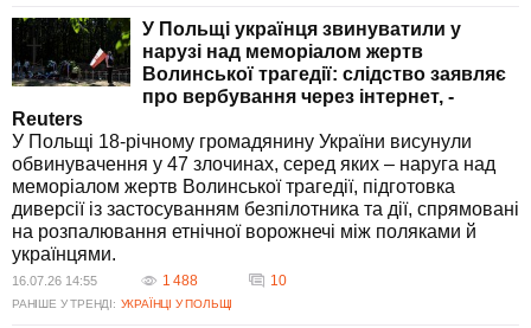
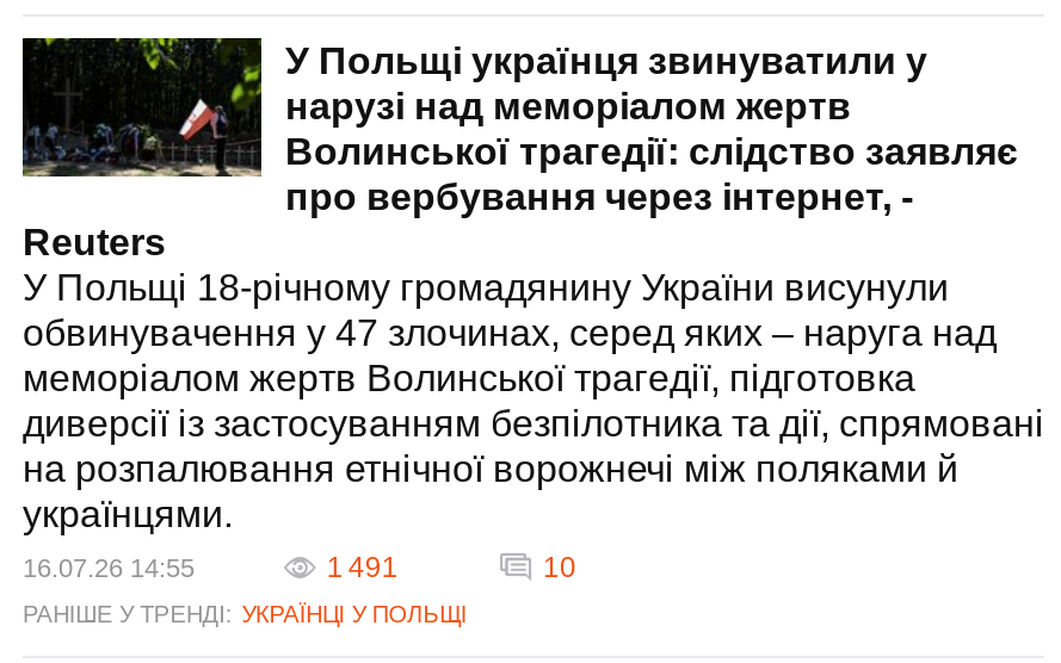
- 1 488
+ 1 491
